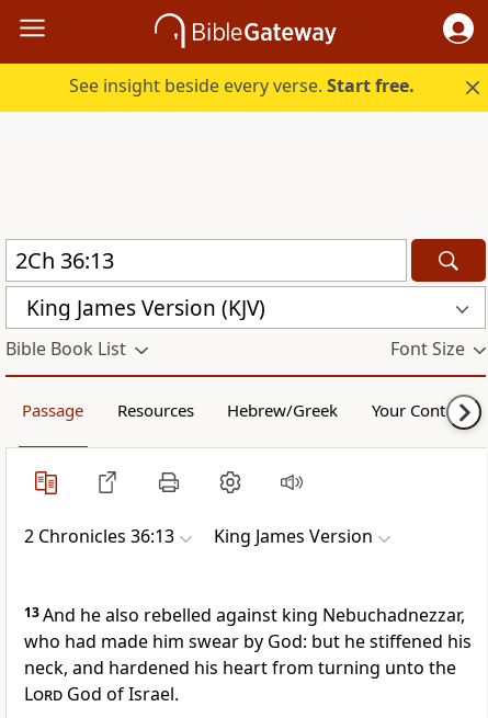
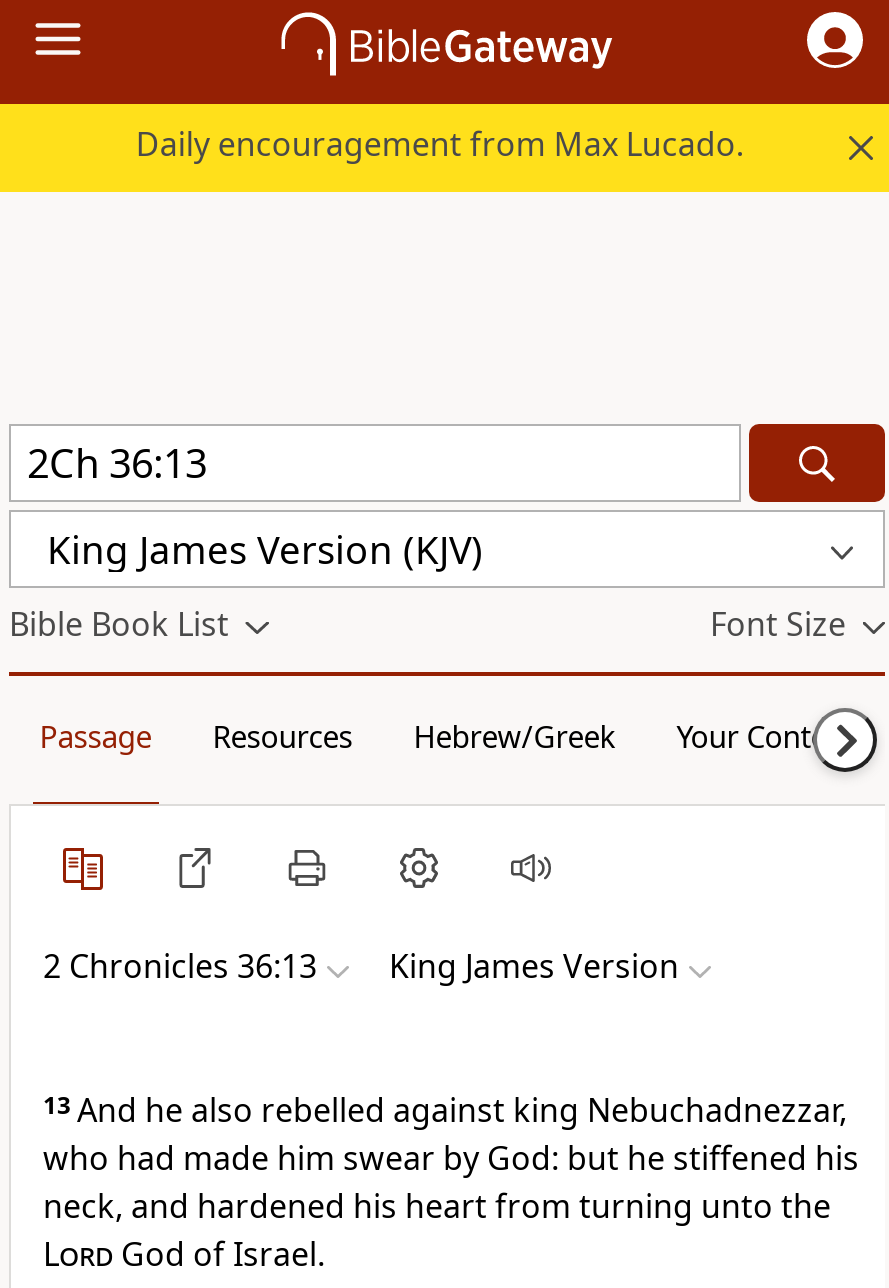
- See insight beside every verse. Start free.
+ Daily encouragement from Max Lucado.
